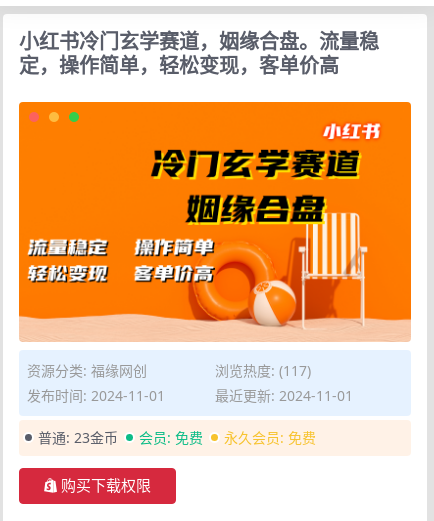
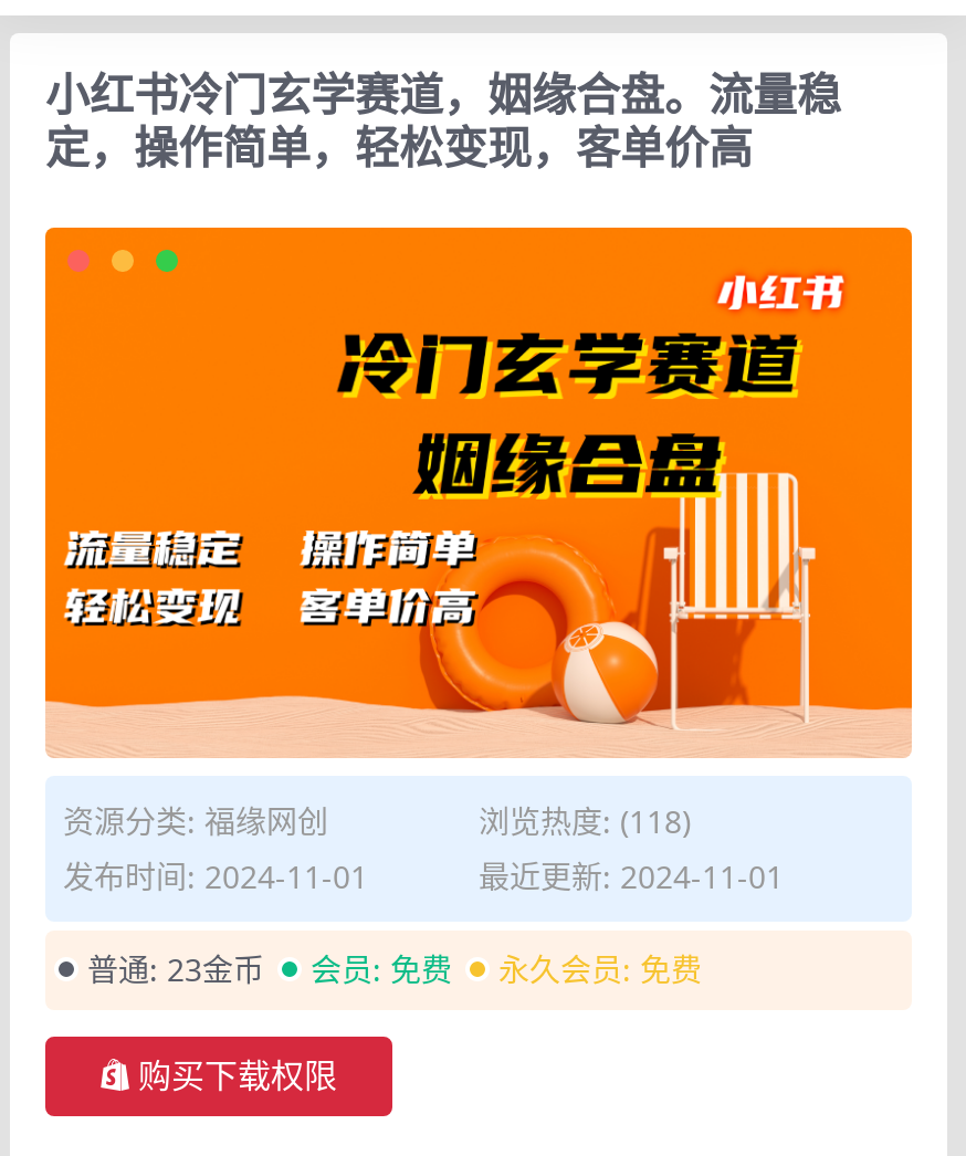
- 浏览热度: (117)
+ 浏览热度: (118)
